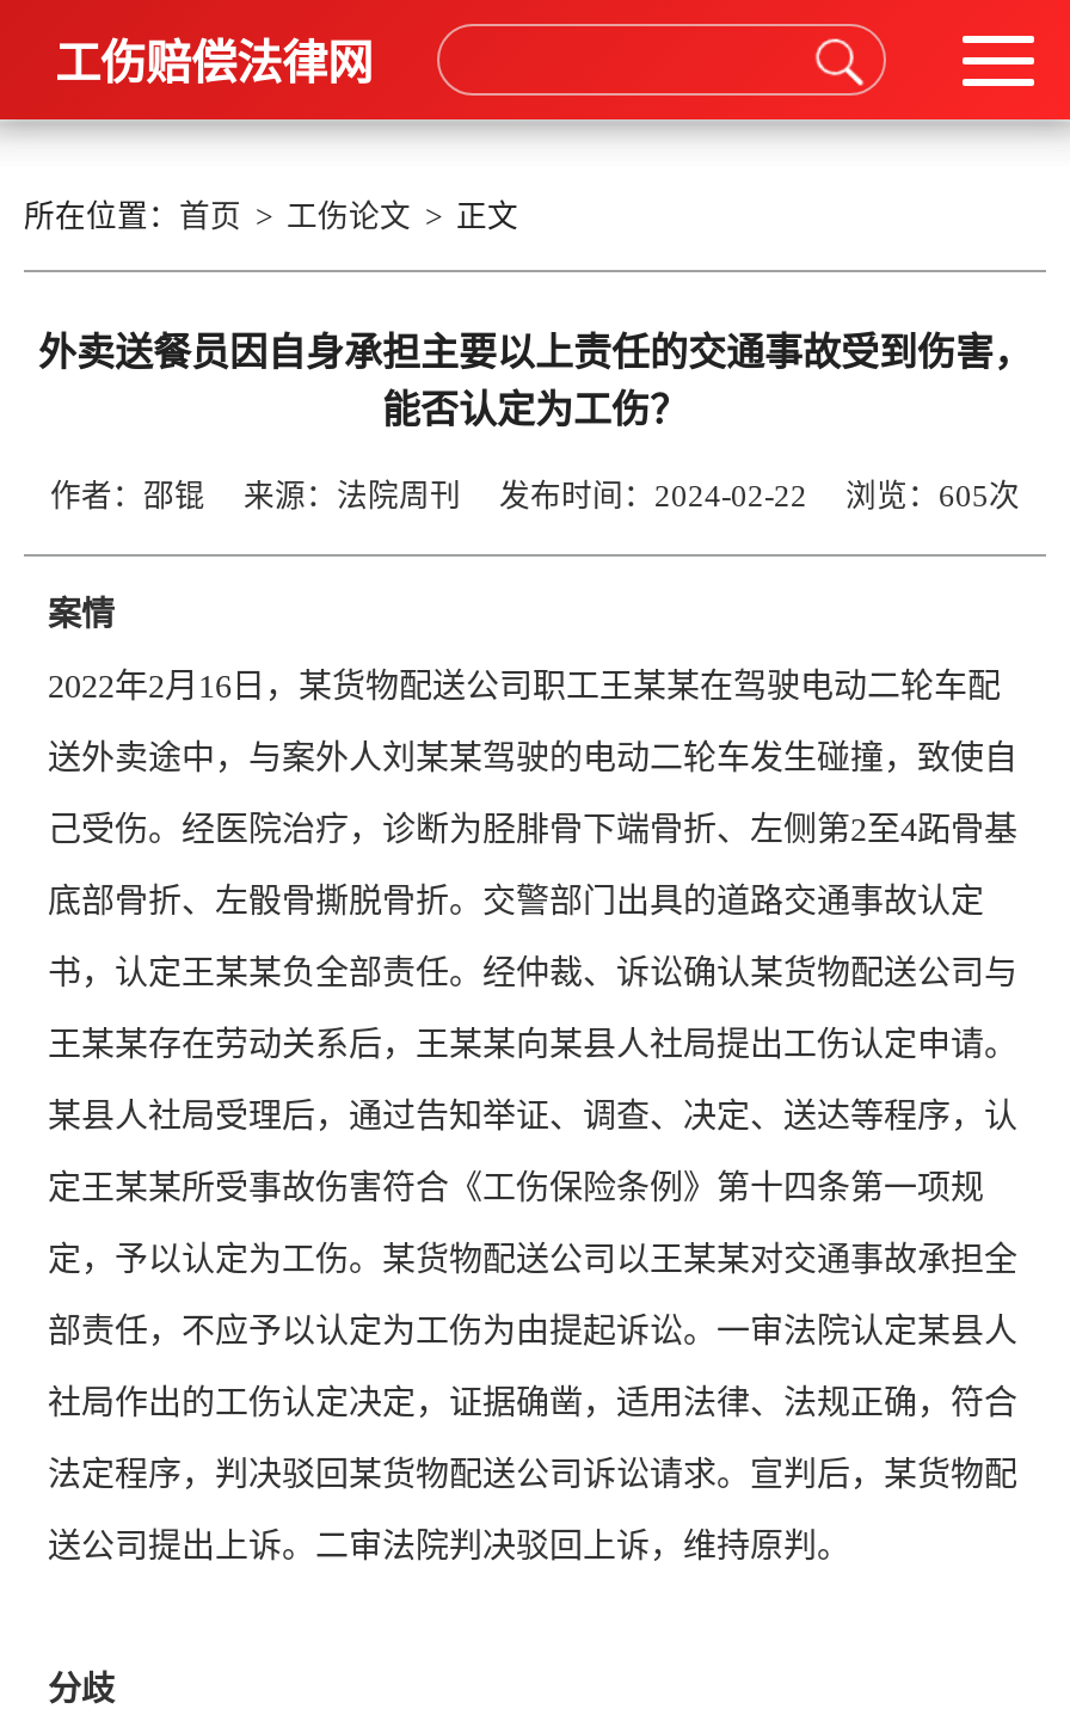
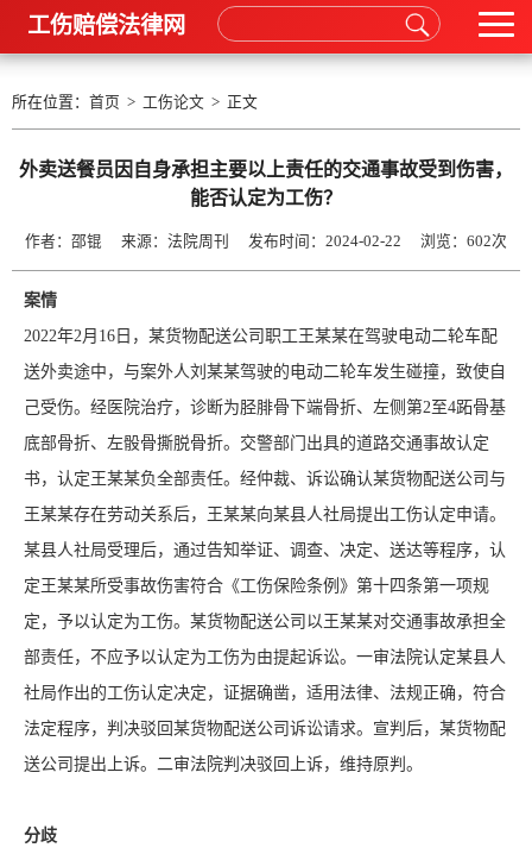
- 作者：邵锟 来源：法院周刊 发布时间：2024-02-22 浏览：605次
+ 作者：邵锟 来源：法院周刊 发布时间：2024-02-22 浏览：602次
